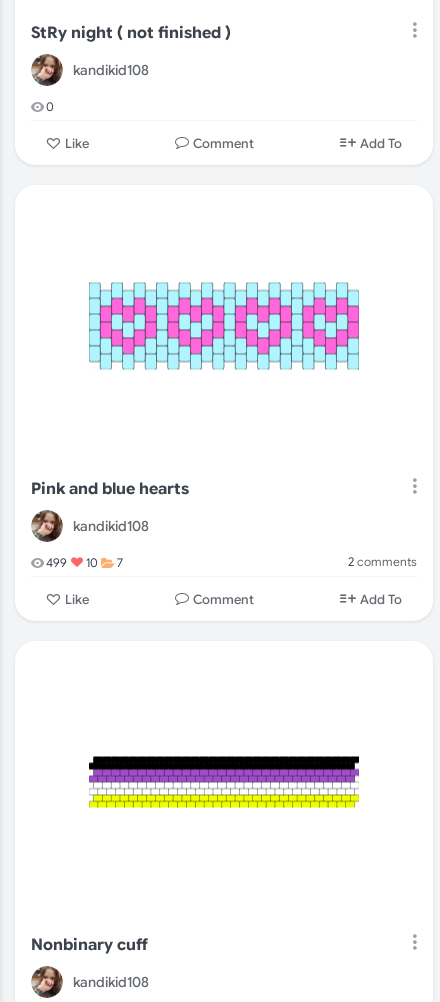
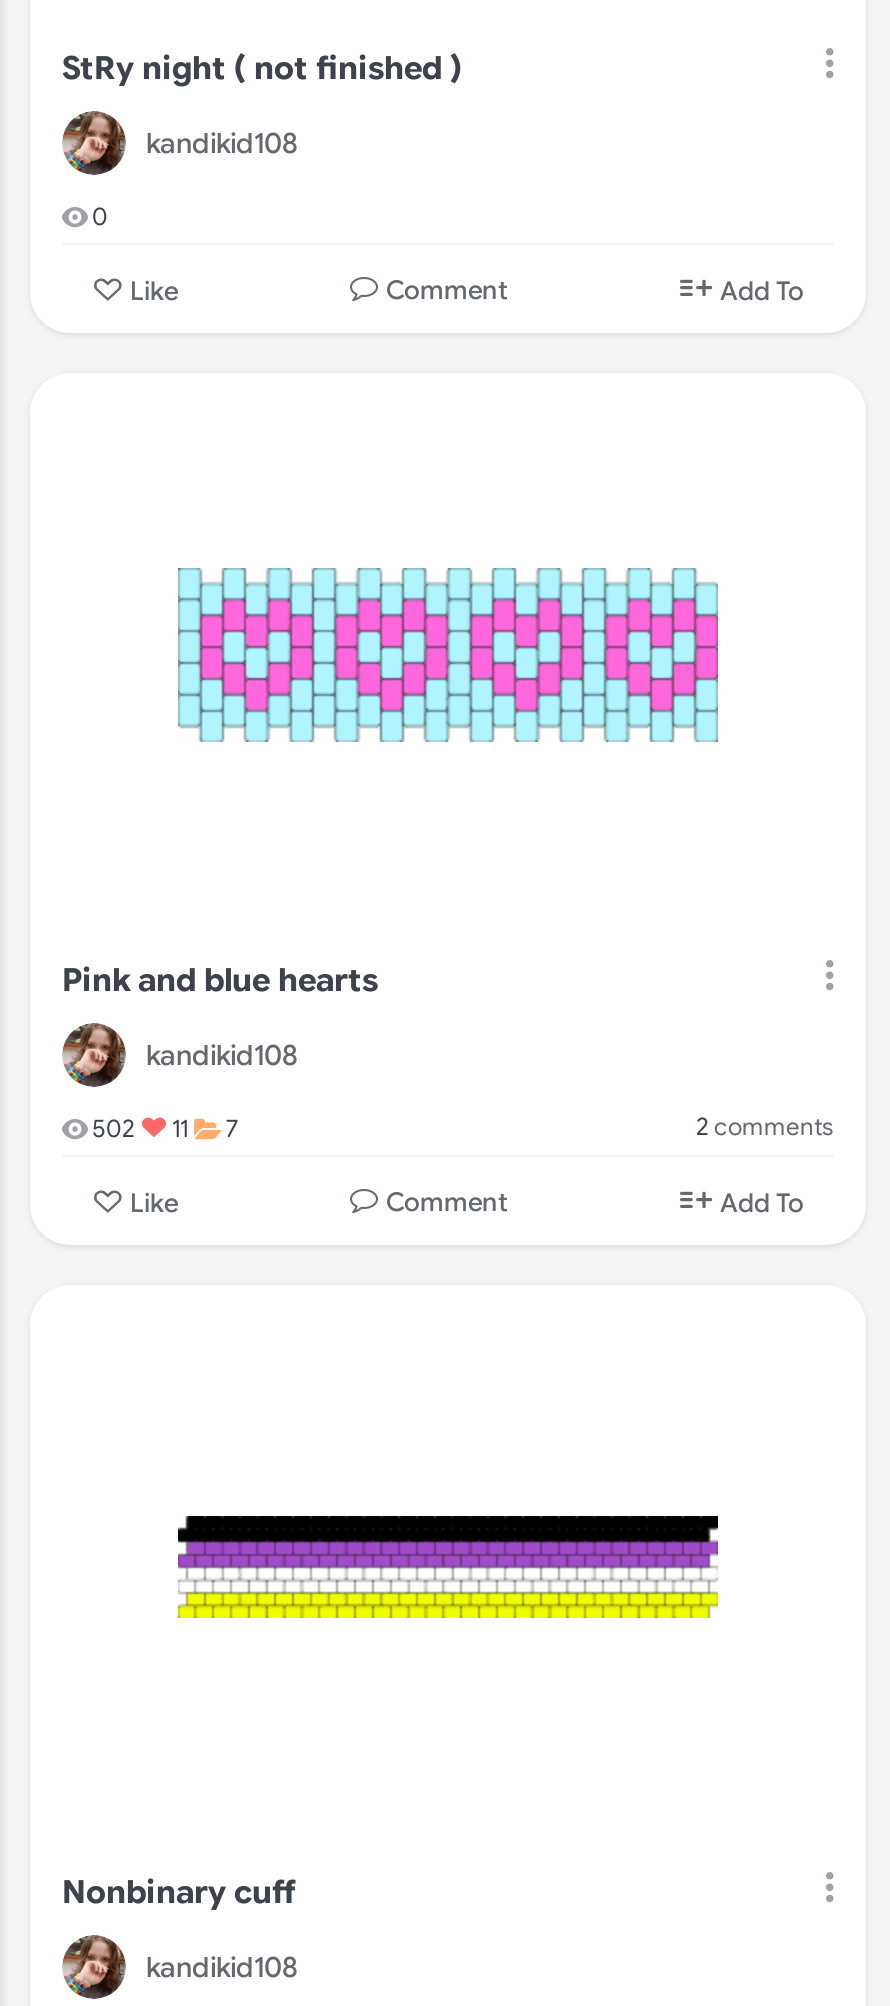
- 499
+ 502

- 10
+ 11
